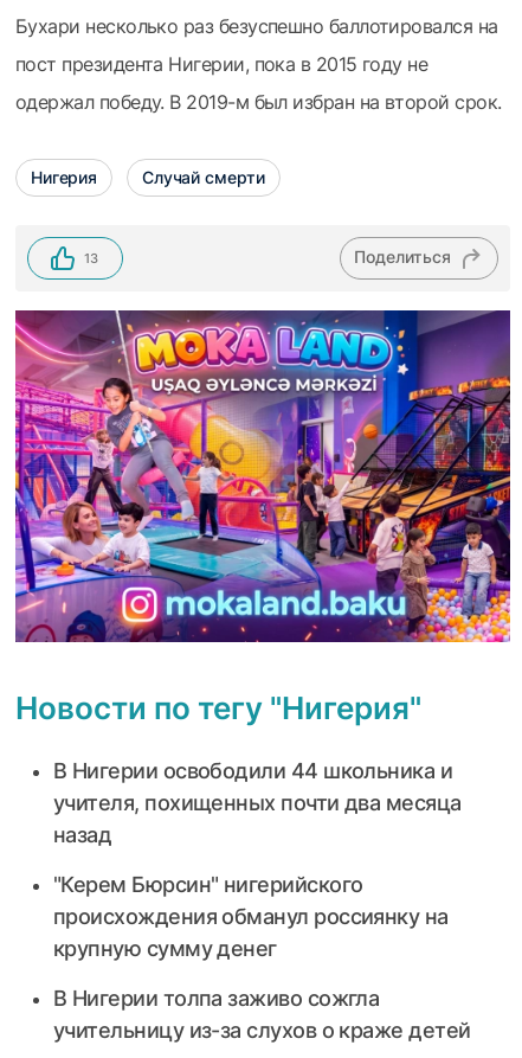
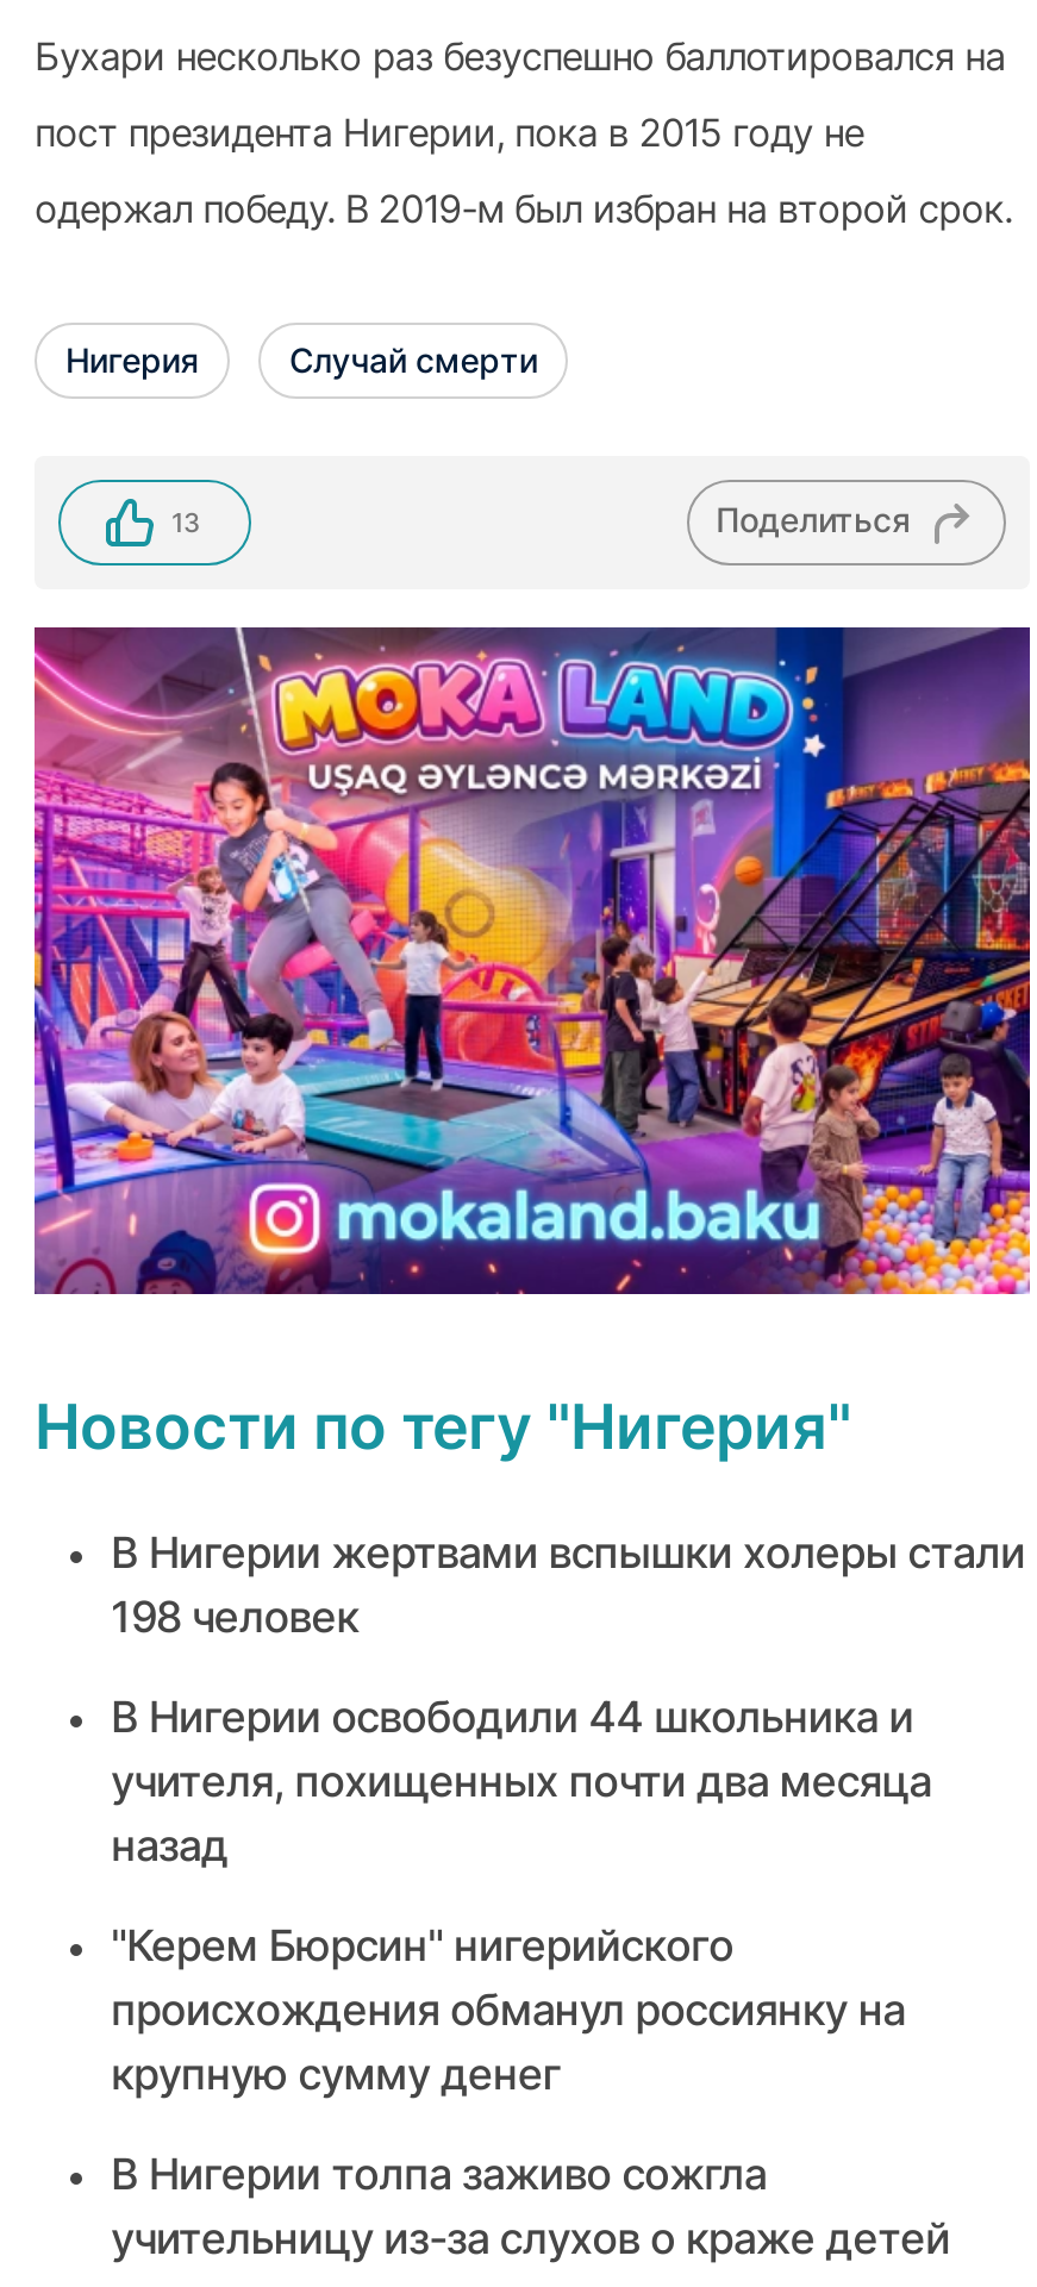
+ В Нигерии жертвами вспышки холеры стали
+ 198 человек
